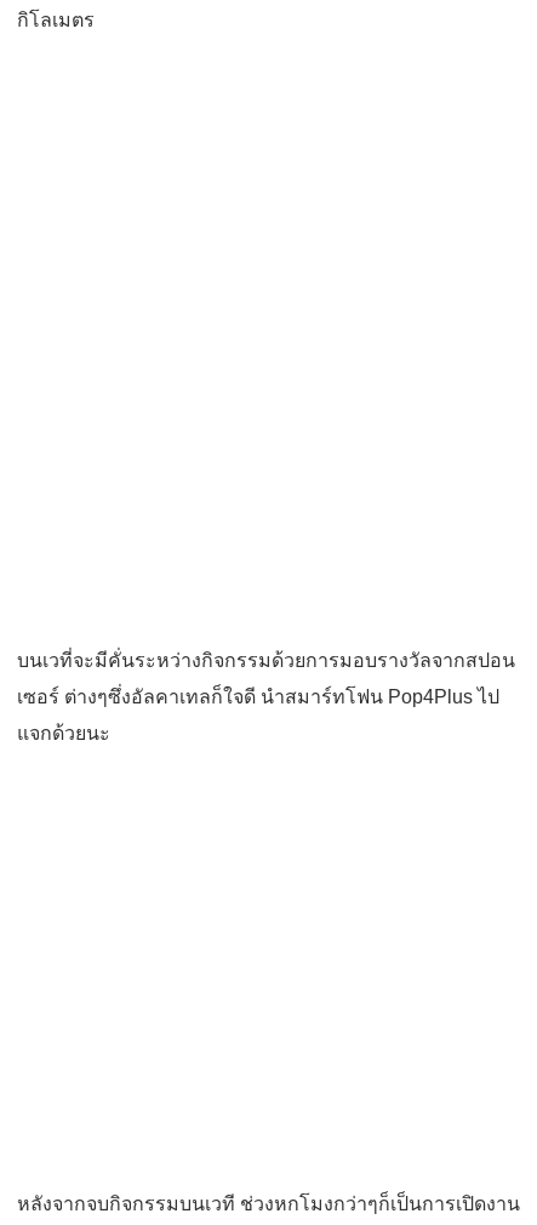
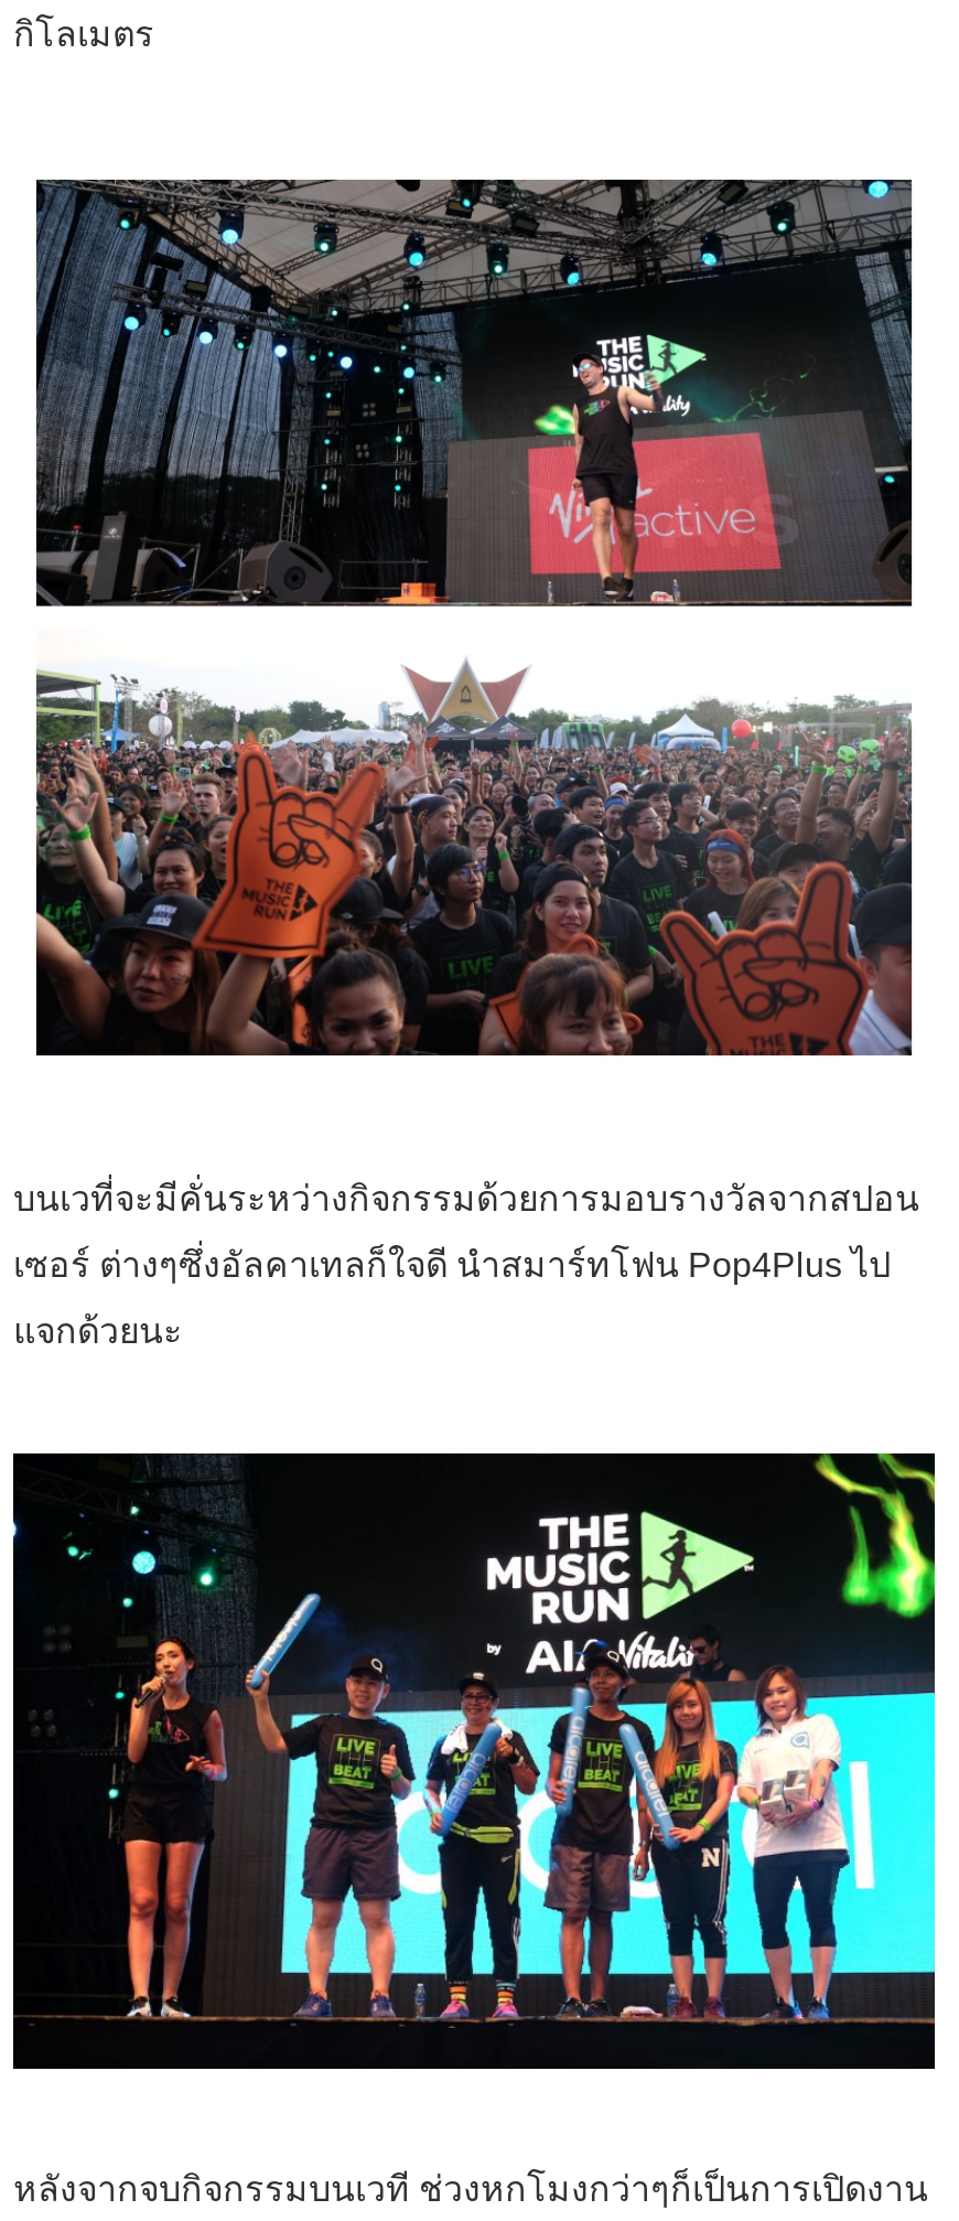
+ [image]

+ [image]

+ [image]
